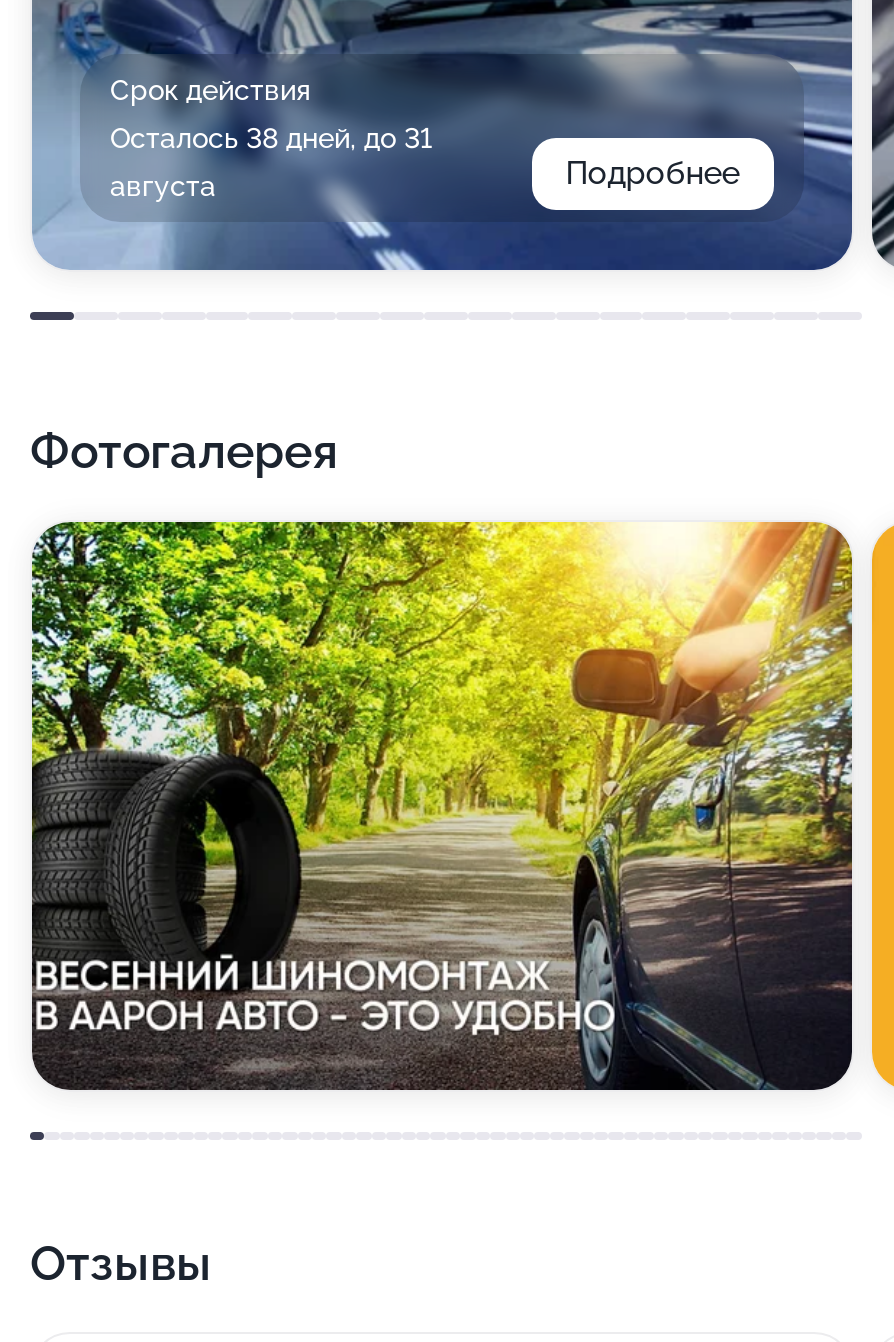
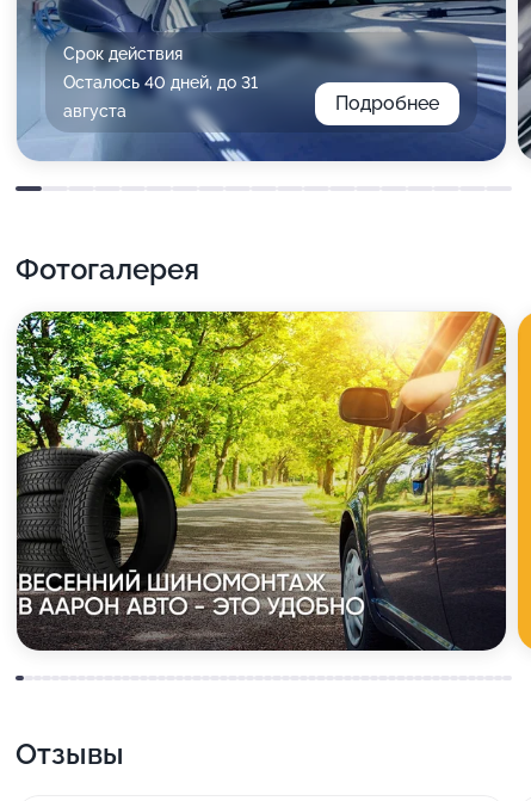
- Осталось 38 дней, до 31
+ Осталось 40 дней, до 31
